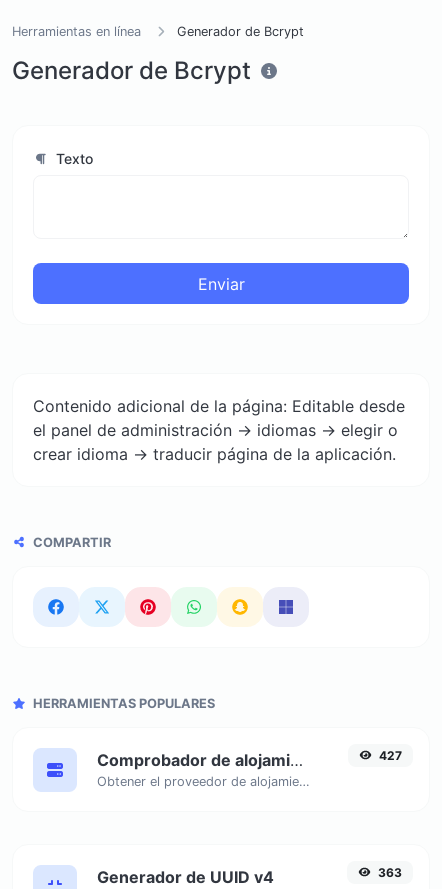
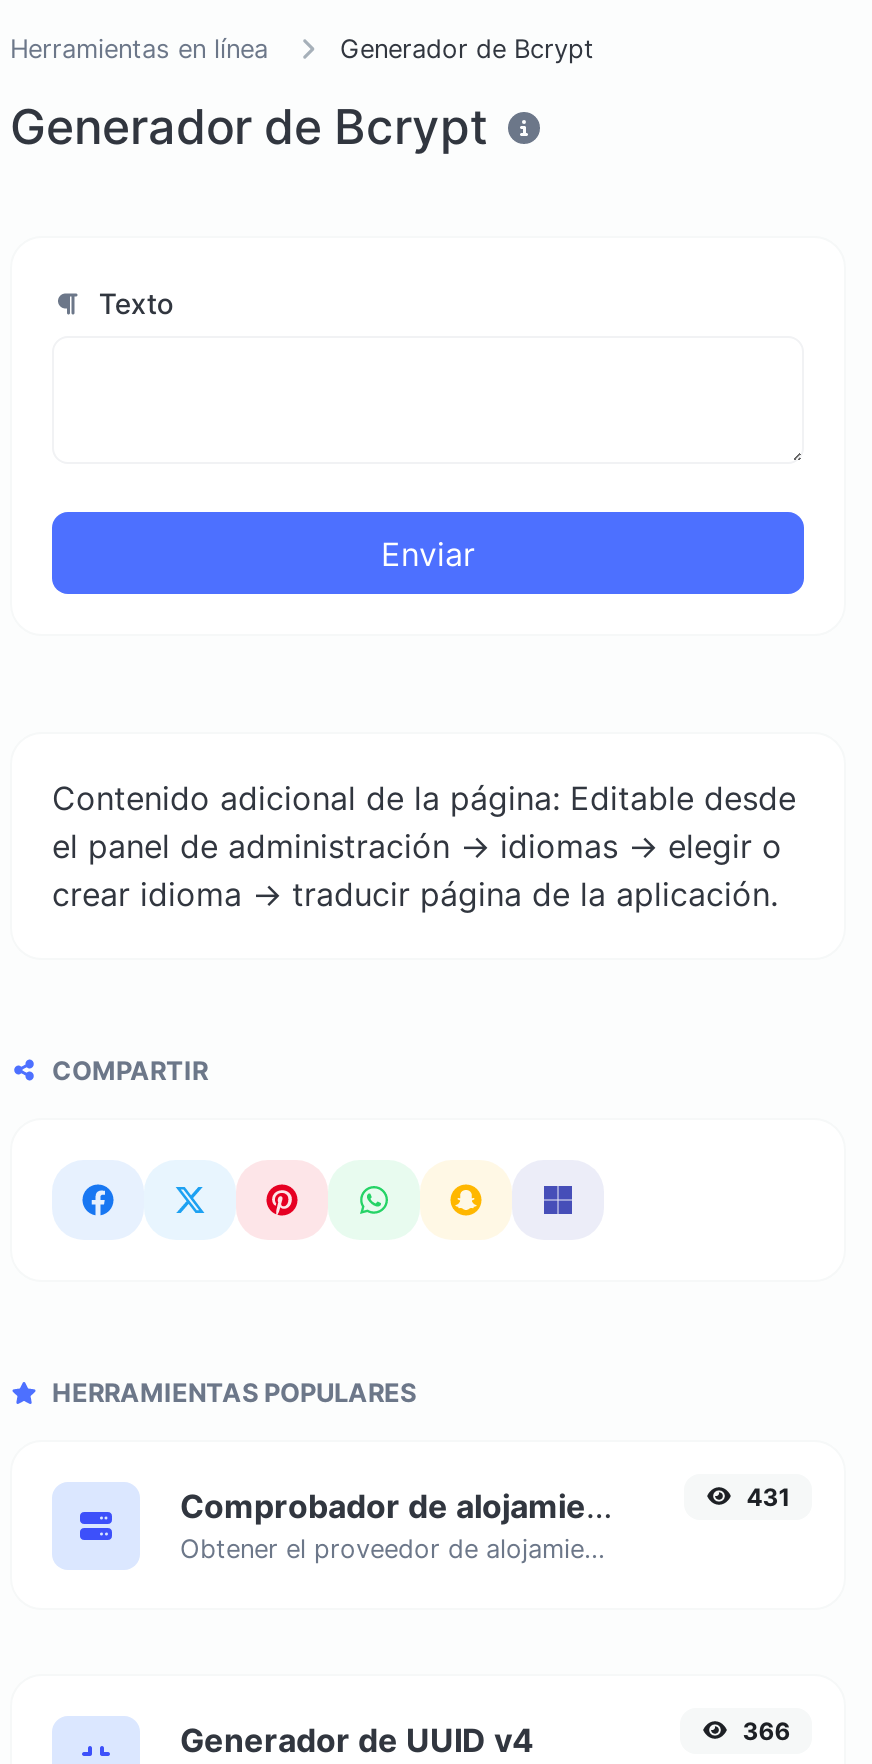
- 427
+ 431

- 363
+ 366
